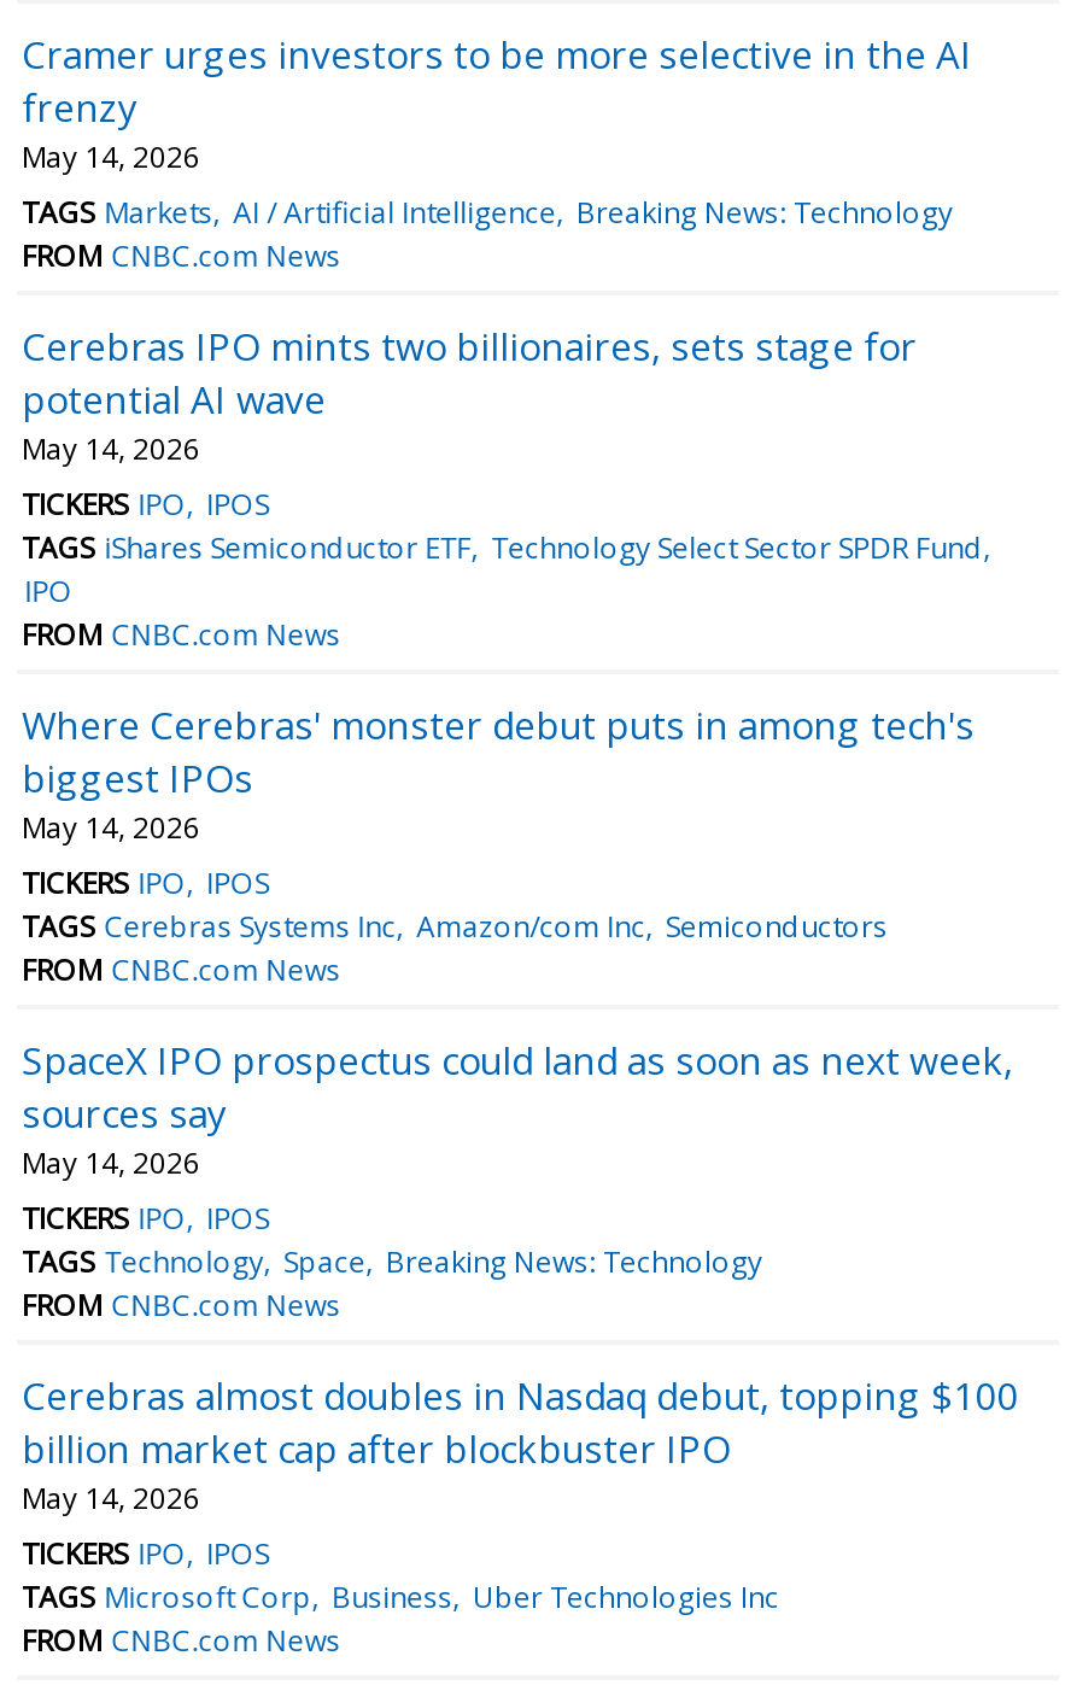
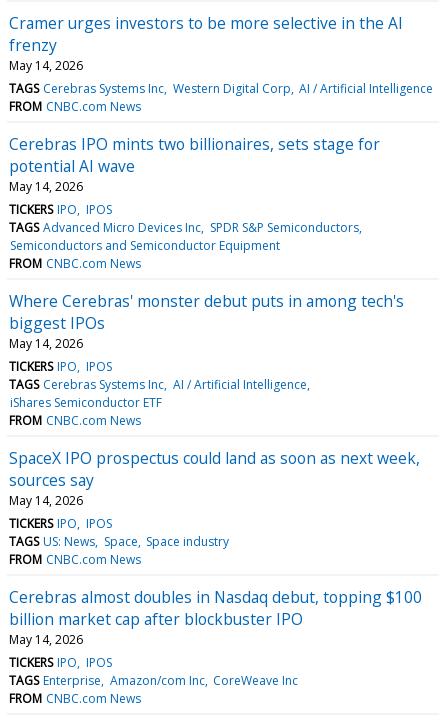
- TAGS Markets AI / Artificial Intelligence Breaking News: Technology
+ TAGS Cerebras Systems Inc Western Digital Corp AI / Artificial Intelligence

- TAGS iShares Semiconductor ETF Technology Select Sector SPDR Fund
- IPO
+ TAGS Advanced Micro Devices Inc SPDR S&P Semiconductors
+ Semiconductors and Semiconductor Equipment

- TAGS Cerebras Systems Inc Amazon/com Inc Semiconductors
+ TAGS Cerebras Systems Inc AI / Artificial Intelligence
+ iShares Semiconductor ETF

- TAGS Technology Space Breaking News: Technology
+ TAGS US: News Space Space industry

- TAGS Microsoft Corp Business Uber Technologies Inc
+ TAGS Enterprise Amazon/com Inc CoreWeave Inc
